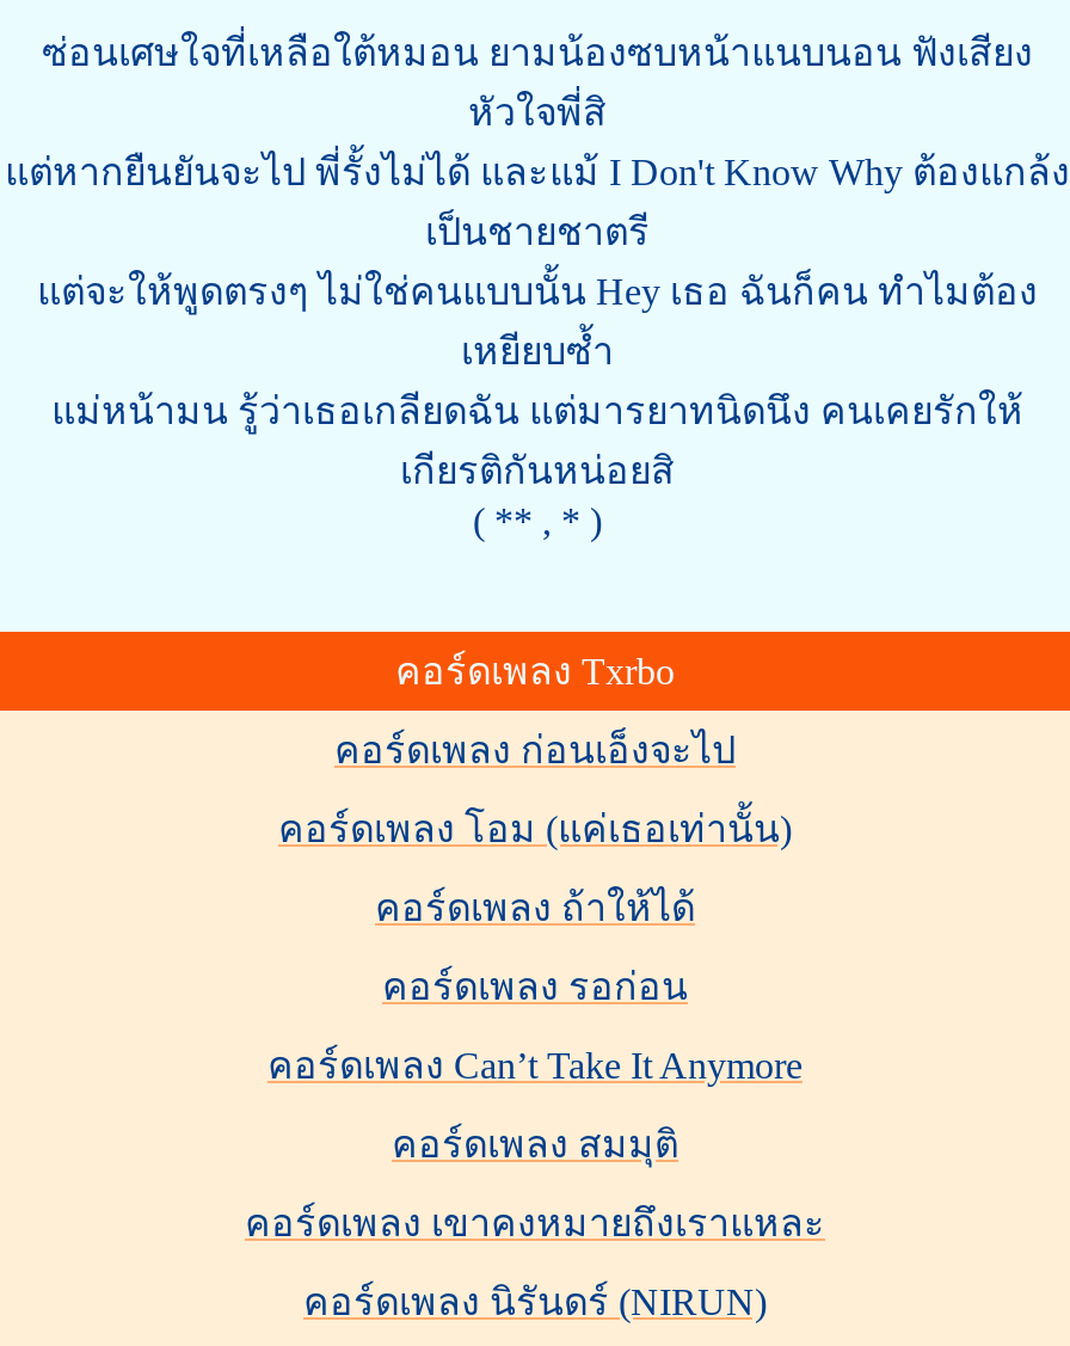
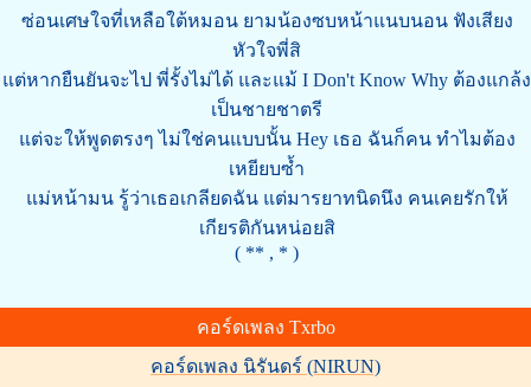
- คอร์ดเพลง ก่อนเอ็งจะไป
- คอร์ดเพลง โอม (แค่เธอเท่านั้น)
- คอร์ดเพลง ถ้าให้ได้
- คอร์ดเพลง รอก่อน
- คอร์ดเพลง Can’t Take It Anymore
- คอร์ดเพลง สมมุติ
- คอร์ดเพลง เขาคงหมายถึงเราแหละ
